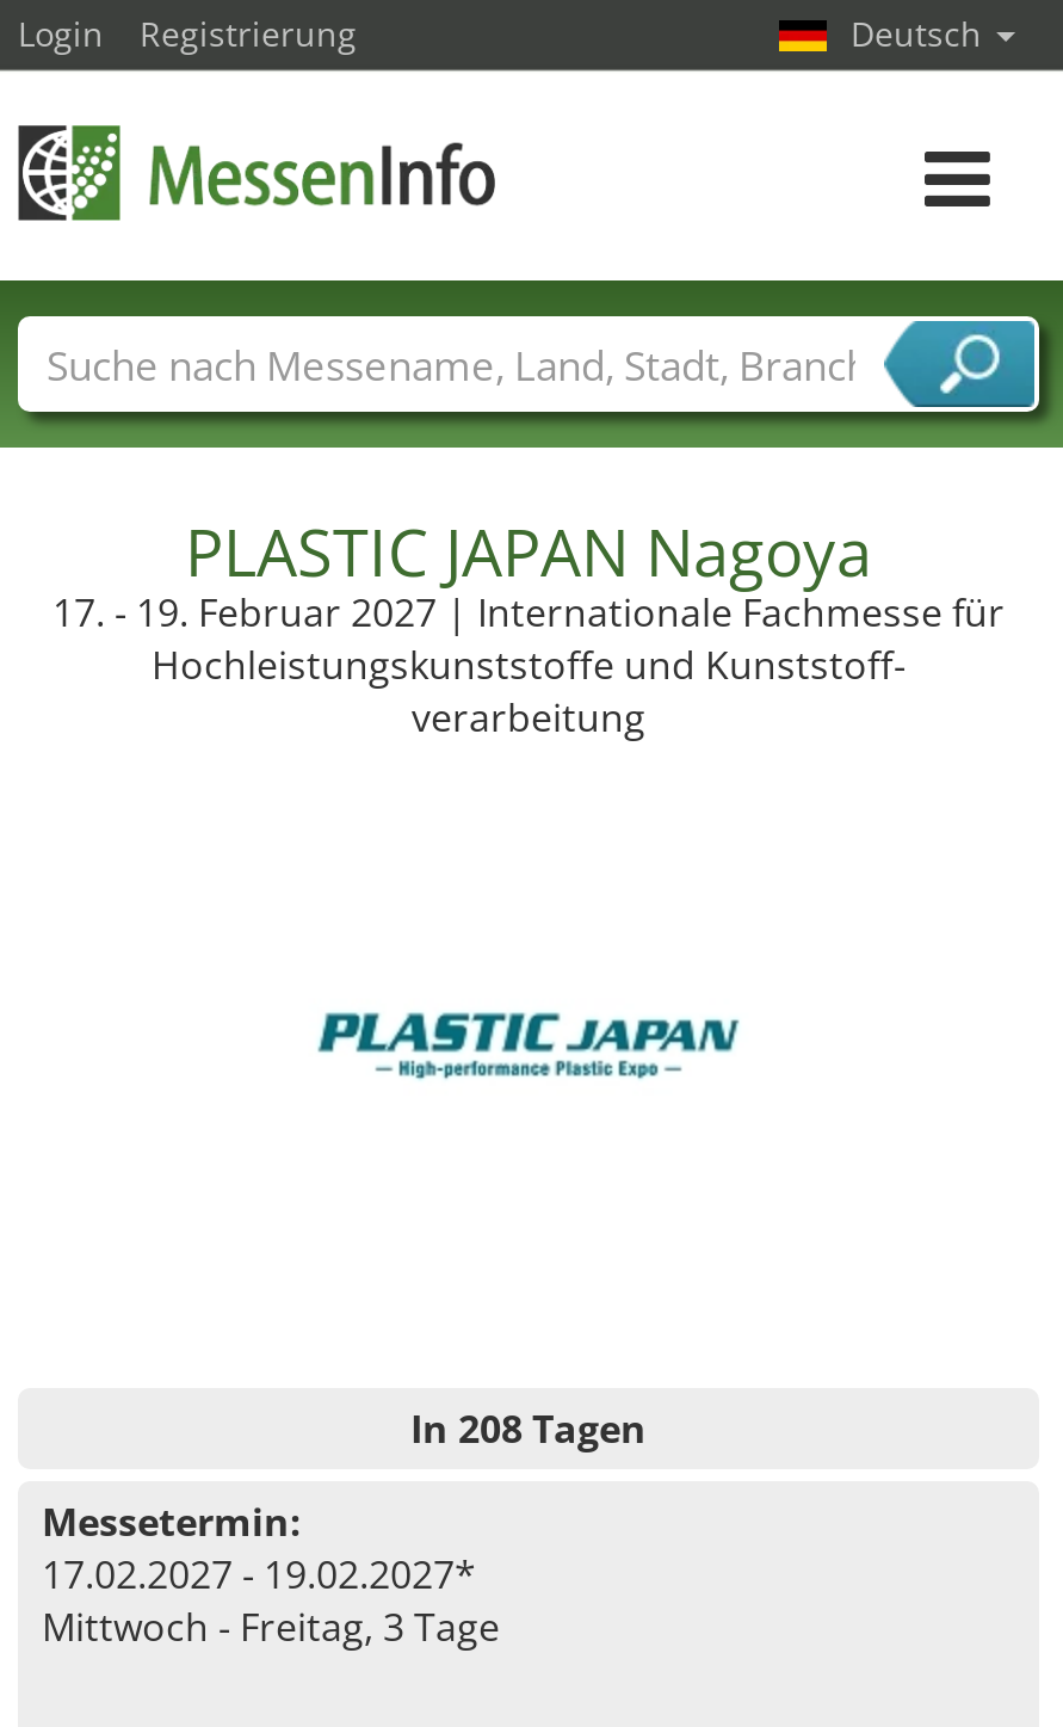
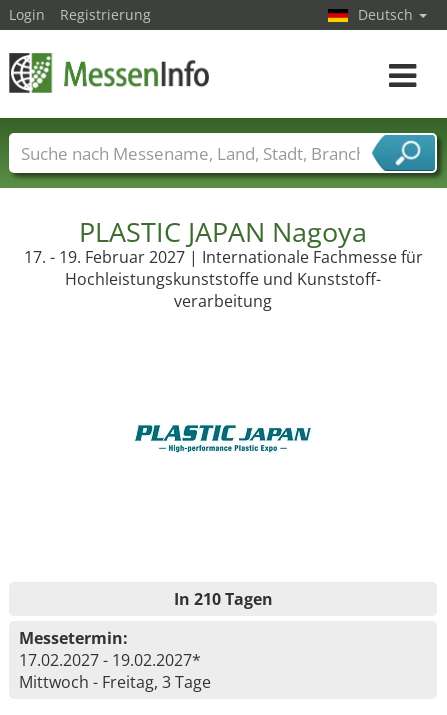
- In 208 Tagen
+ In 210 Tagen
